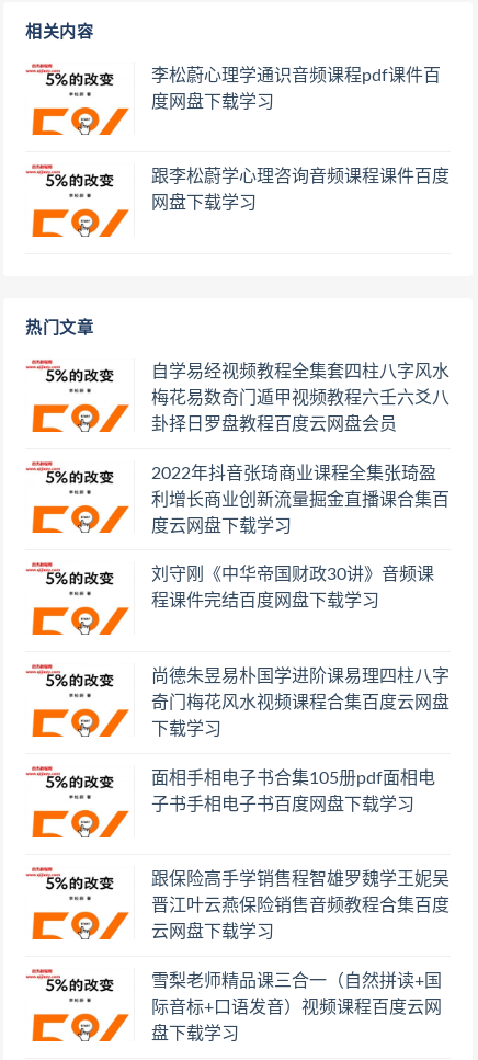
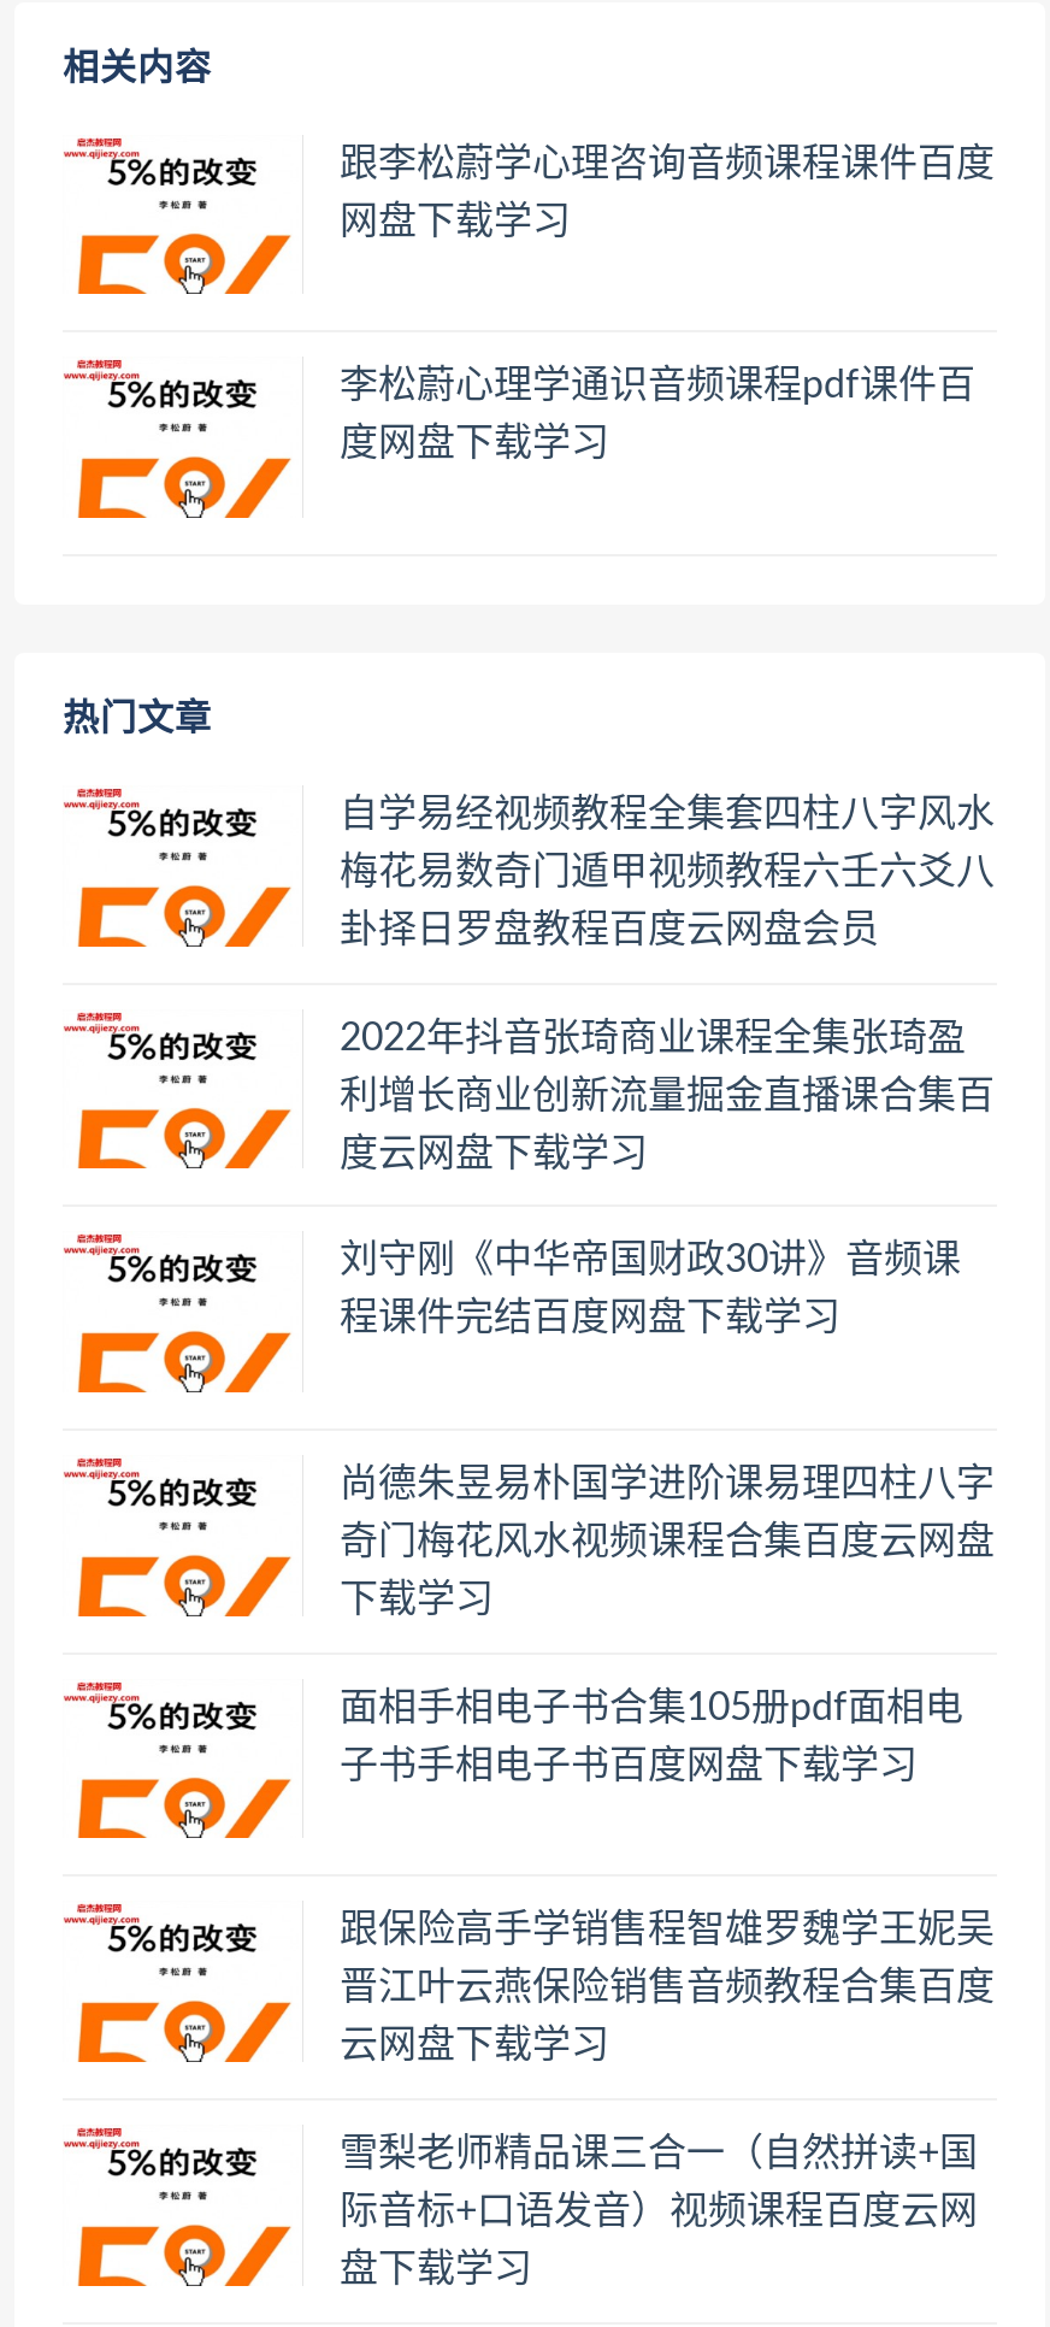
moved down: [image] | 李松蔚心理学通识音频课程pdf课件百 | 度网盘下载学习

moved up: 跟李松蔚学心理咨询音频课程课件百度 | 网盘下载学习
